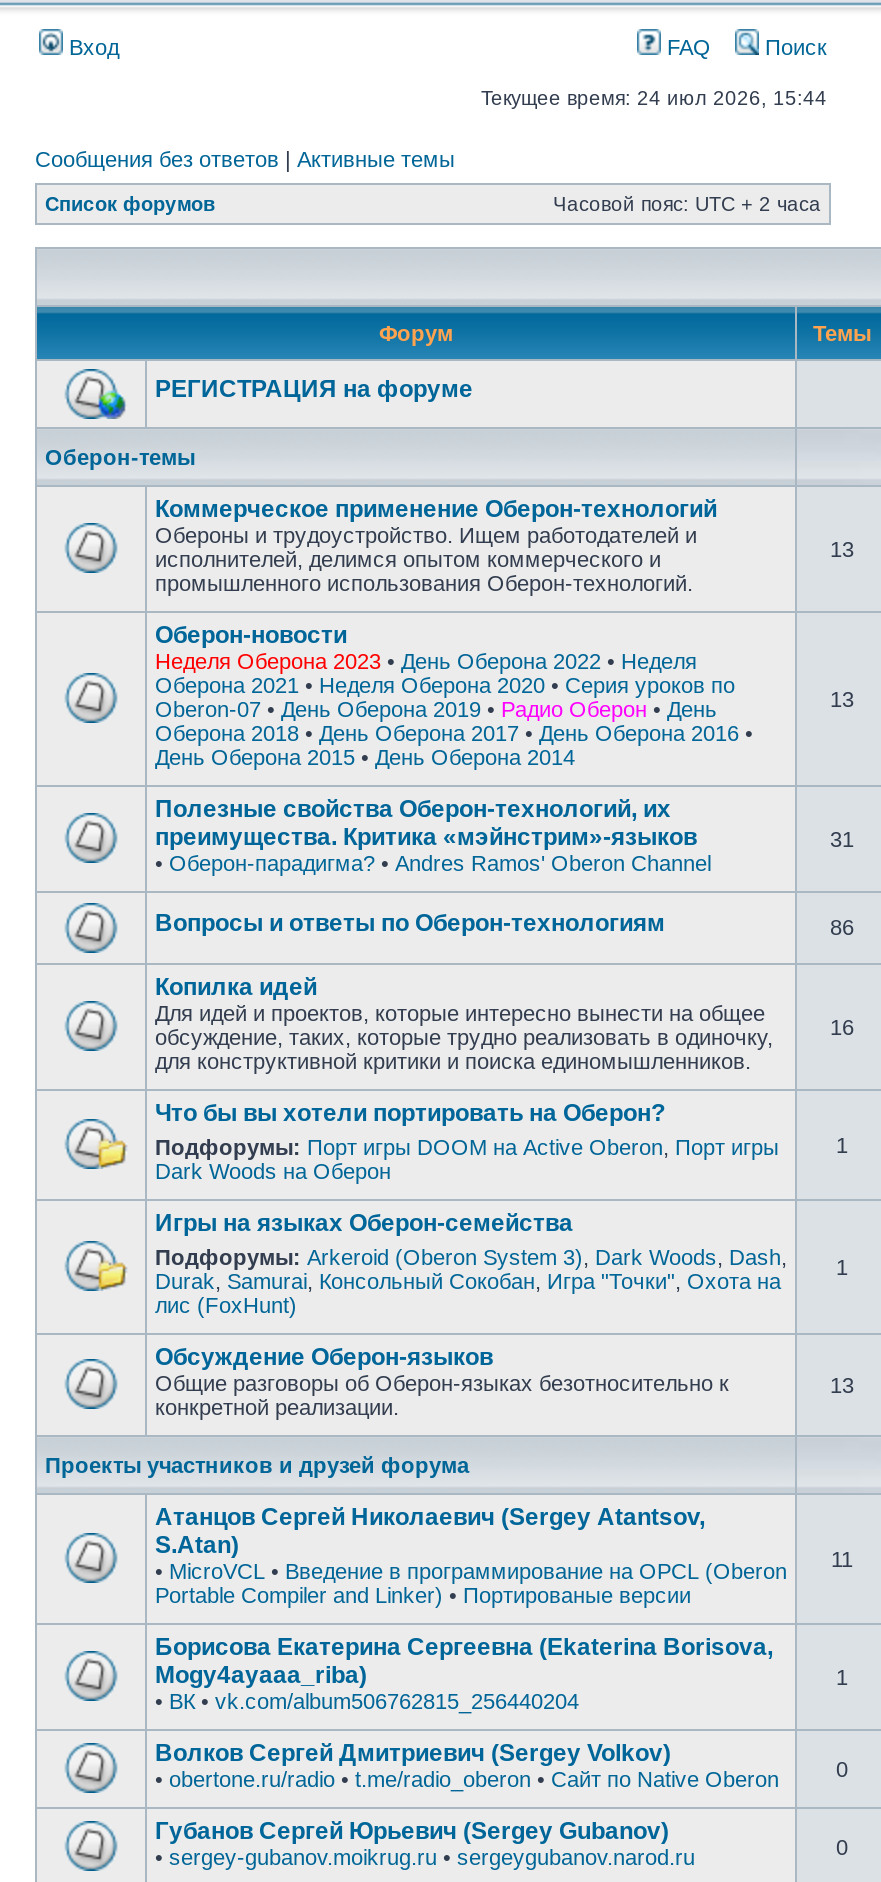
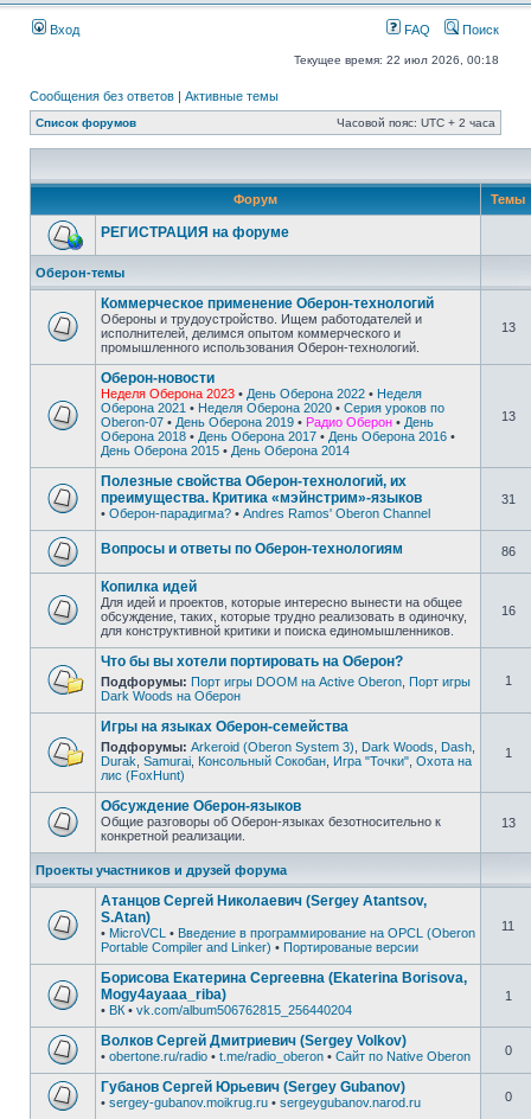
- Текущее время: 24 июл 2026, 15:44
+ Текущее время: 22 июл 2026, 00:18
